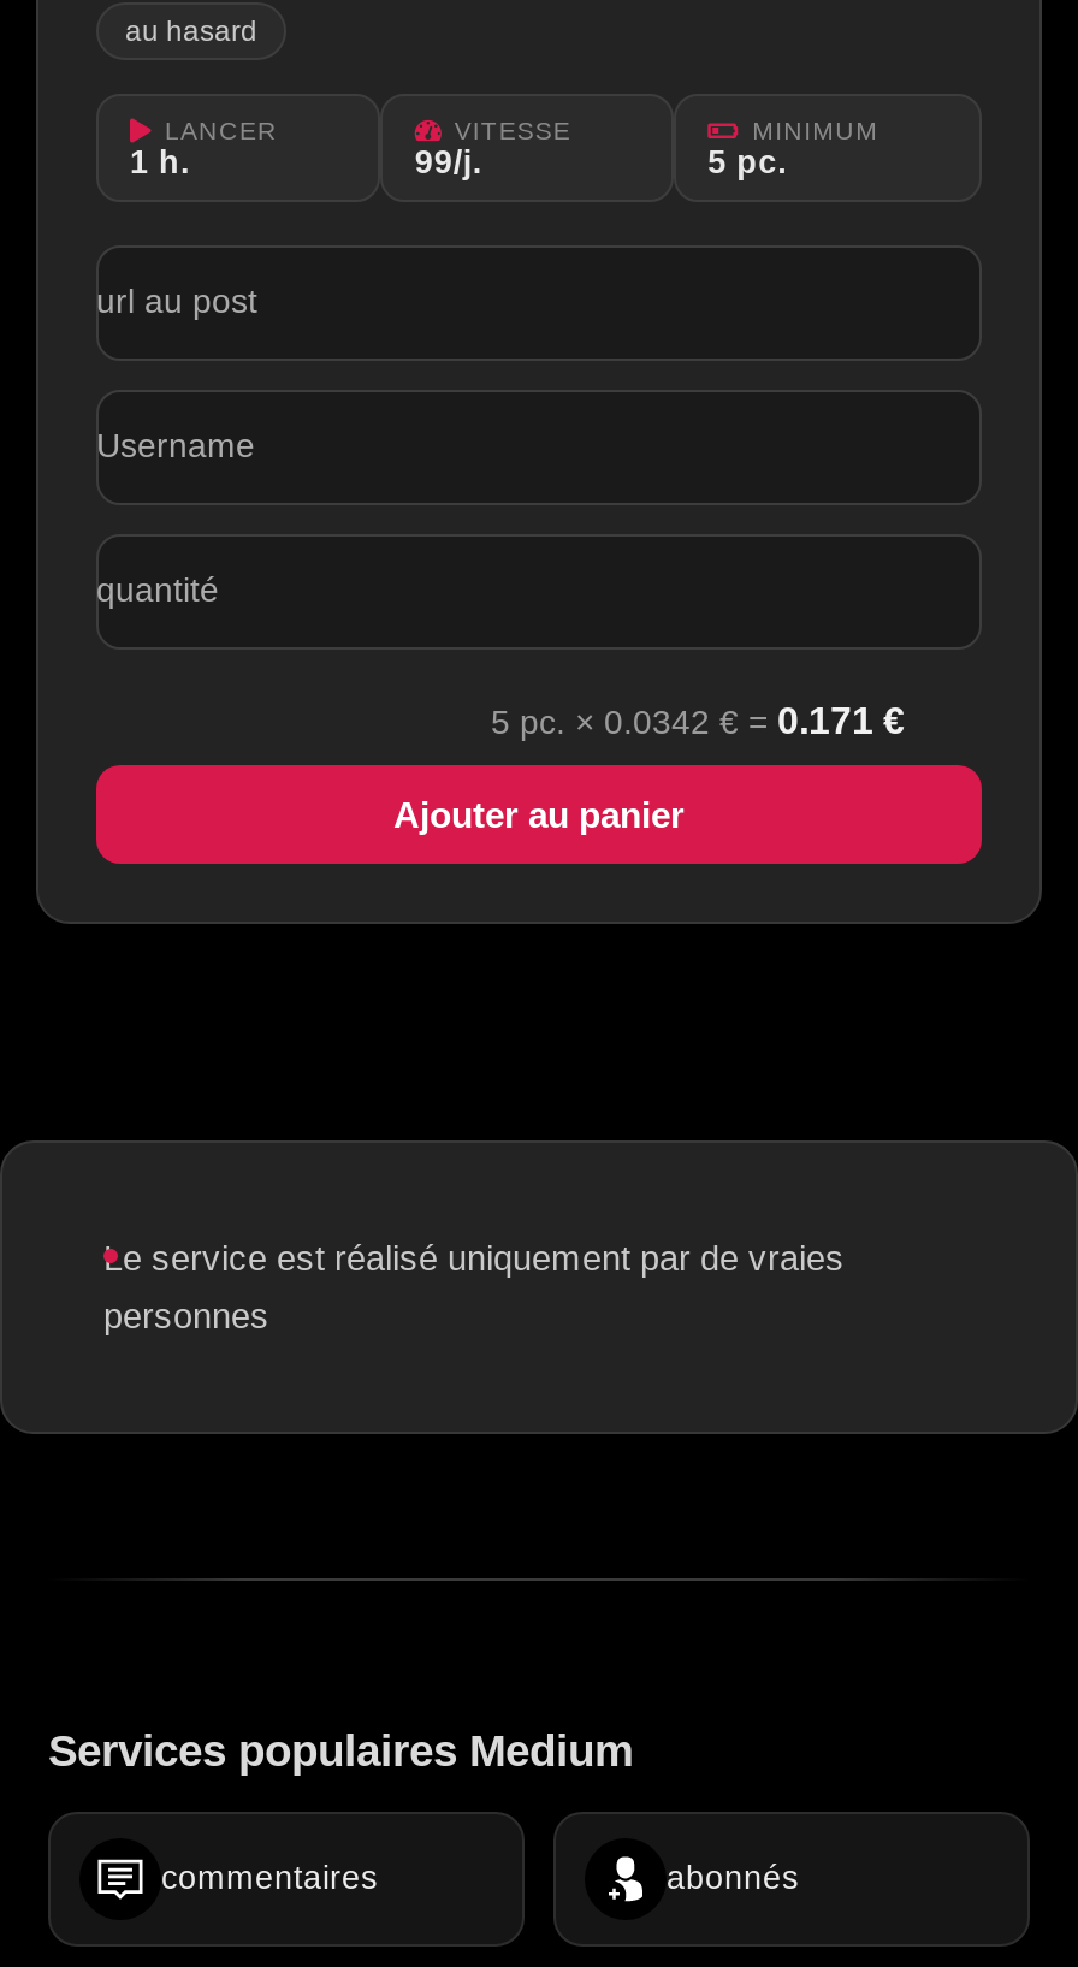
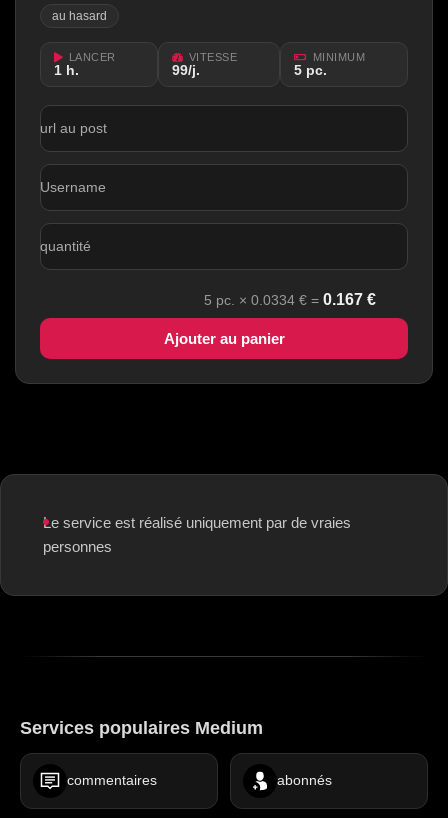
- 5 рс. × 0.0342 € = 0.171 €
+ 5 рс. × 0.0334 € = 0.167 €
